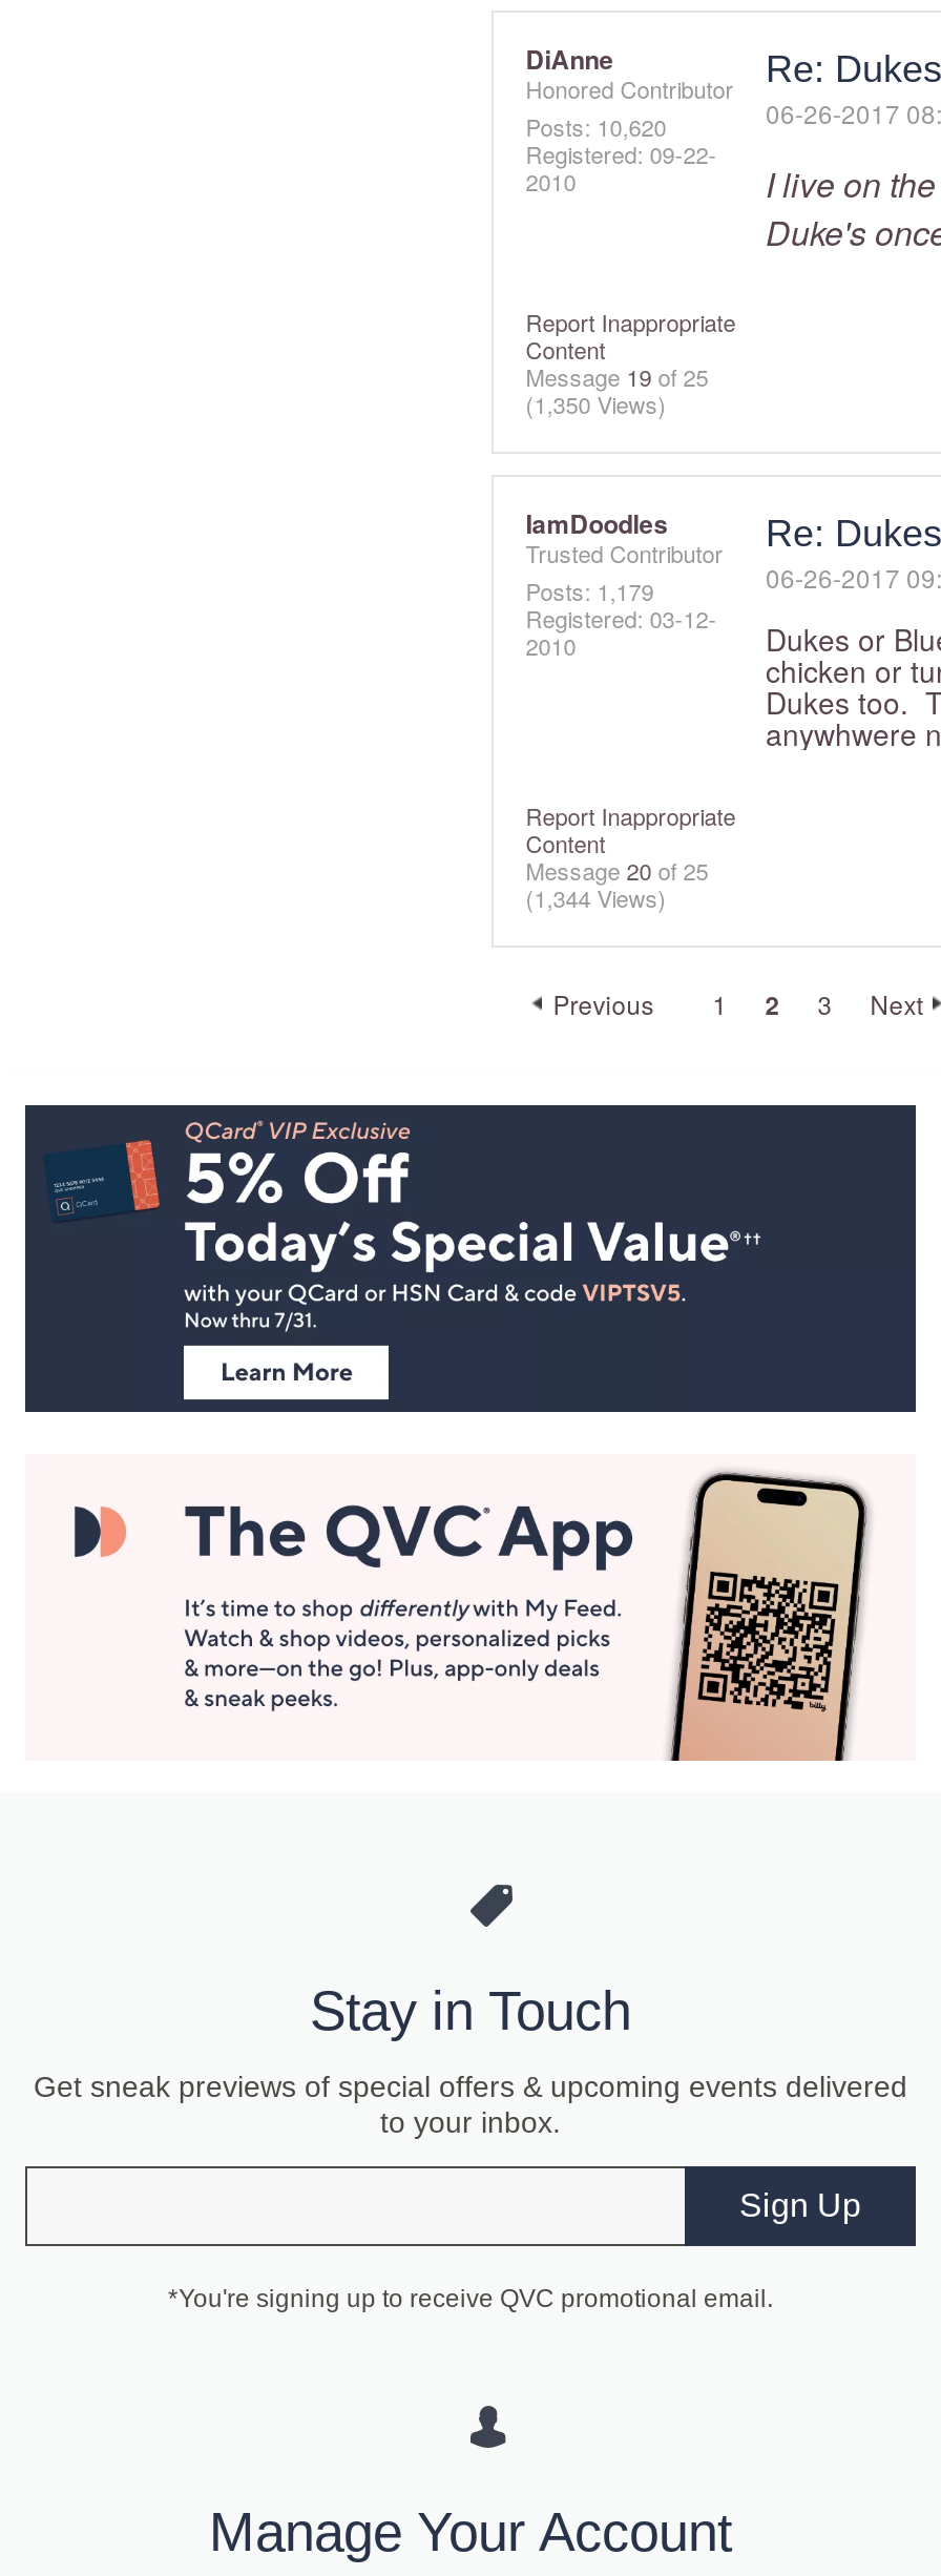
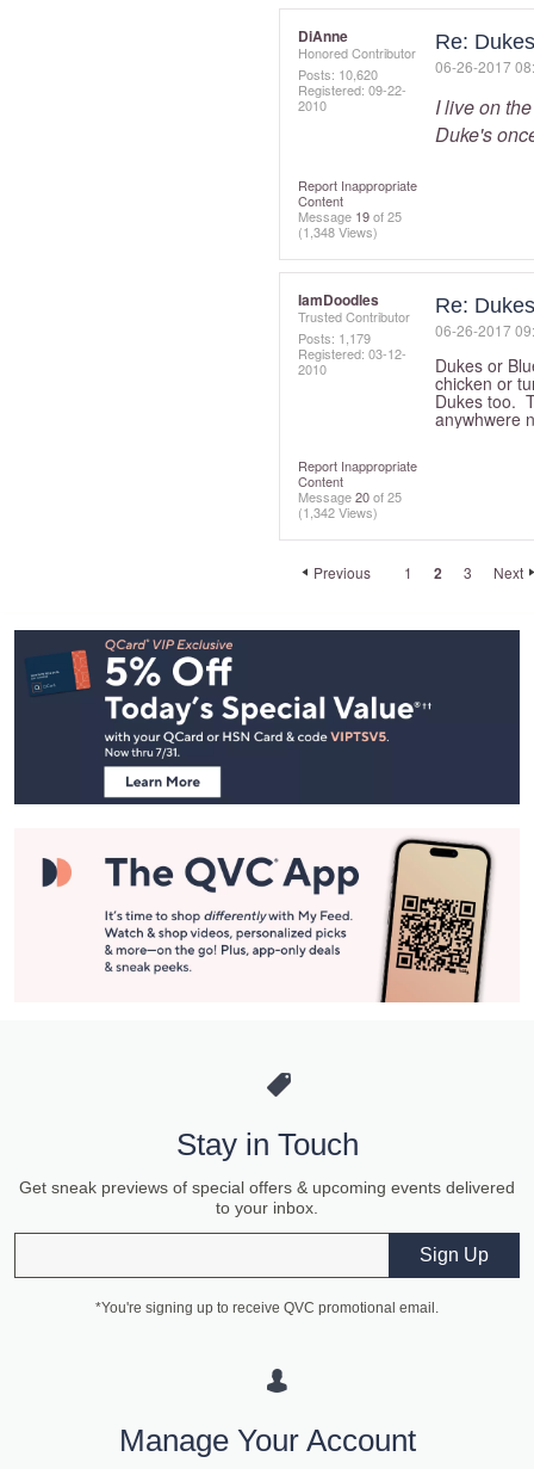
- (1,350 Views)
+ (1,348 Views)

- (1,344 Views)
+ (1,342 Views)
